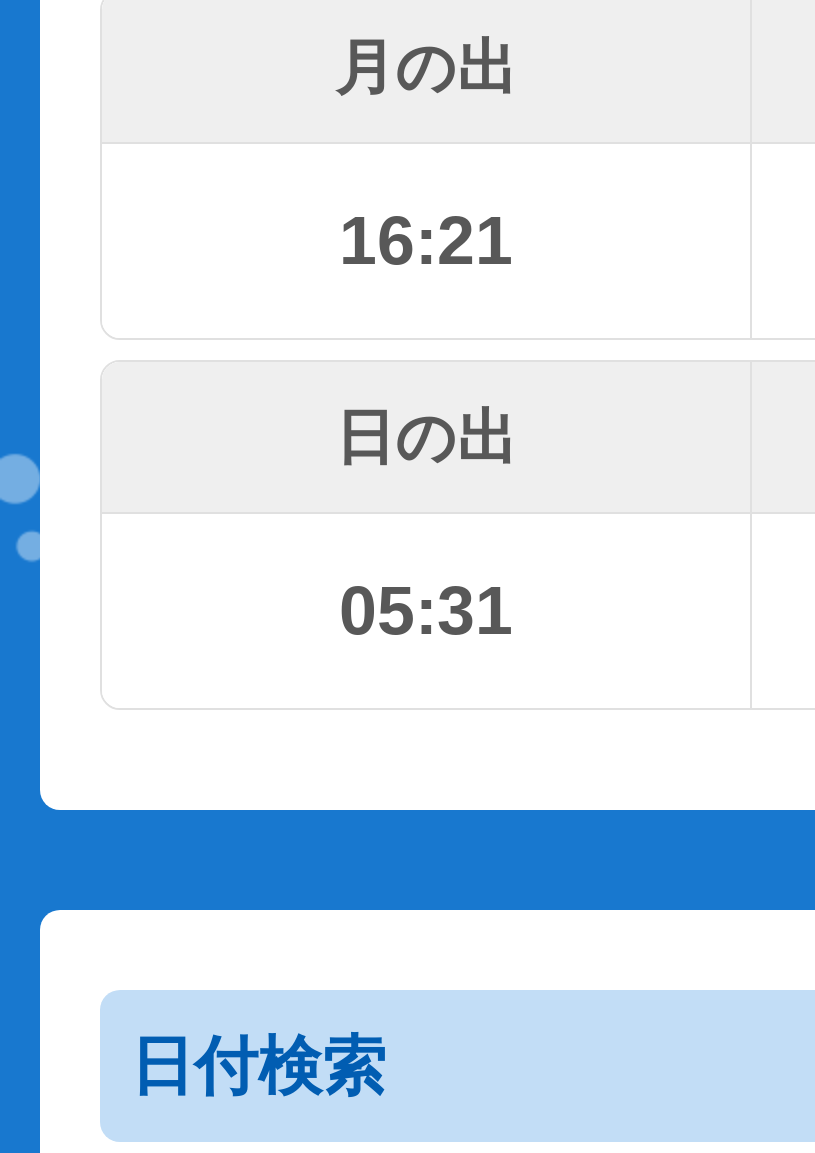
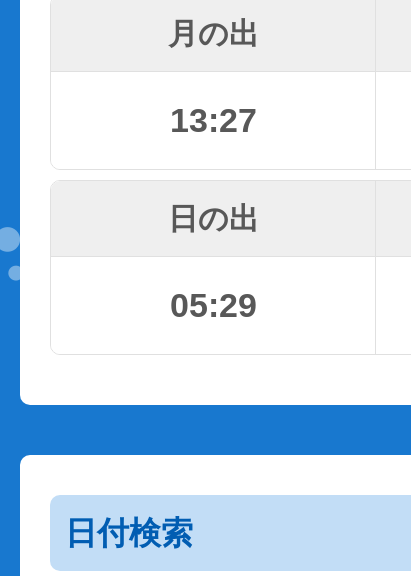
- 16:21
+ 13:27

- 05:31
+ 05:29
